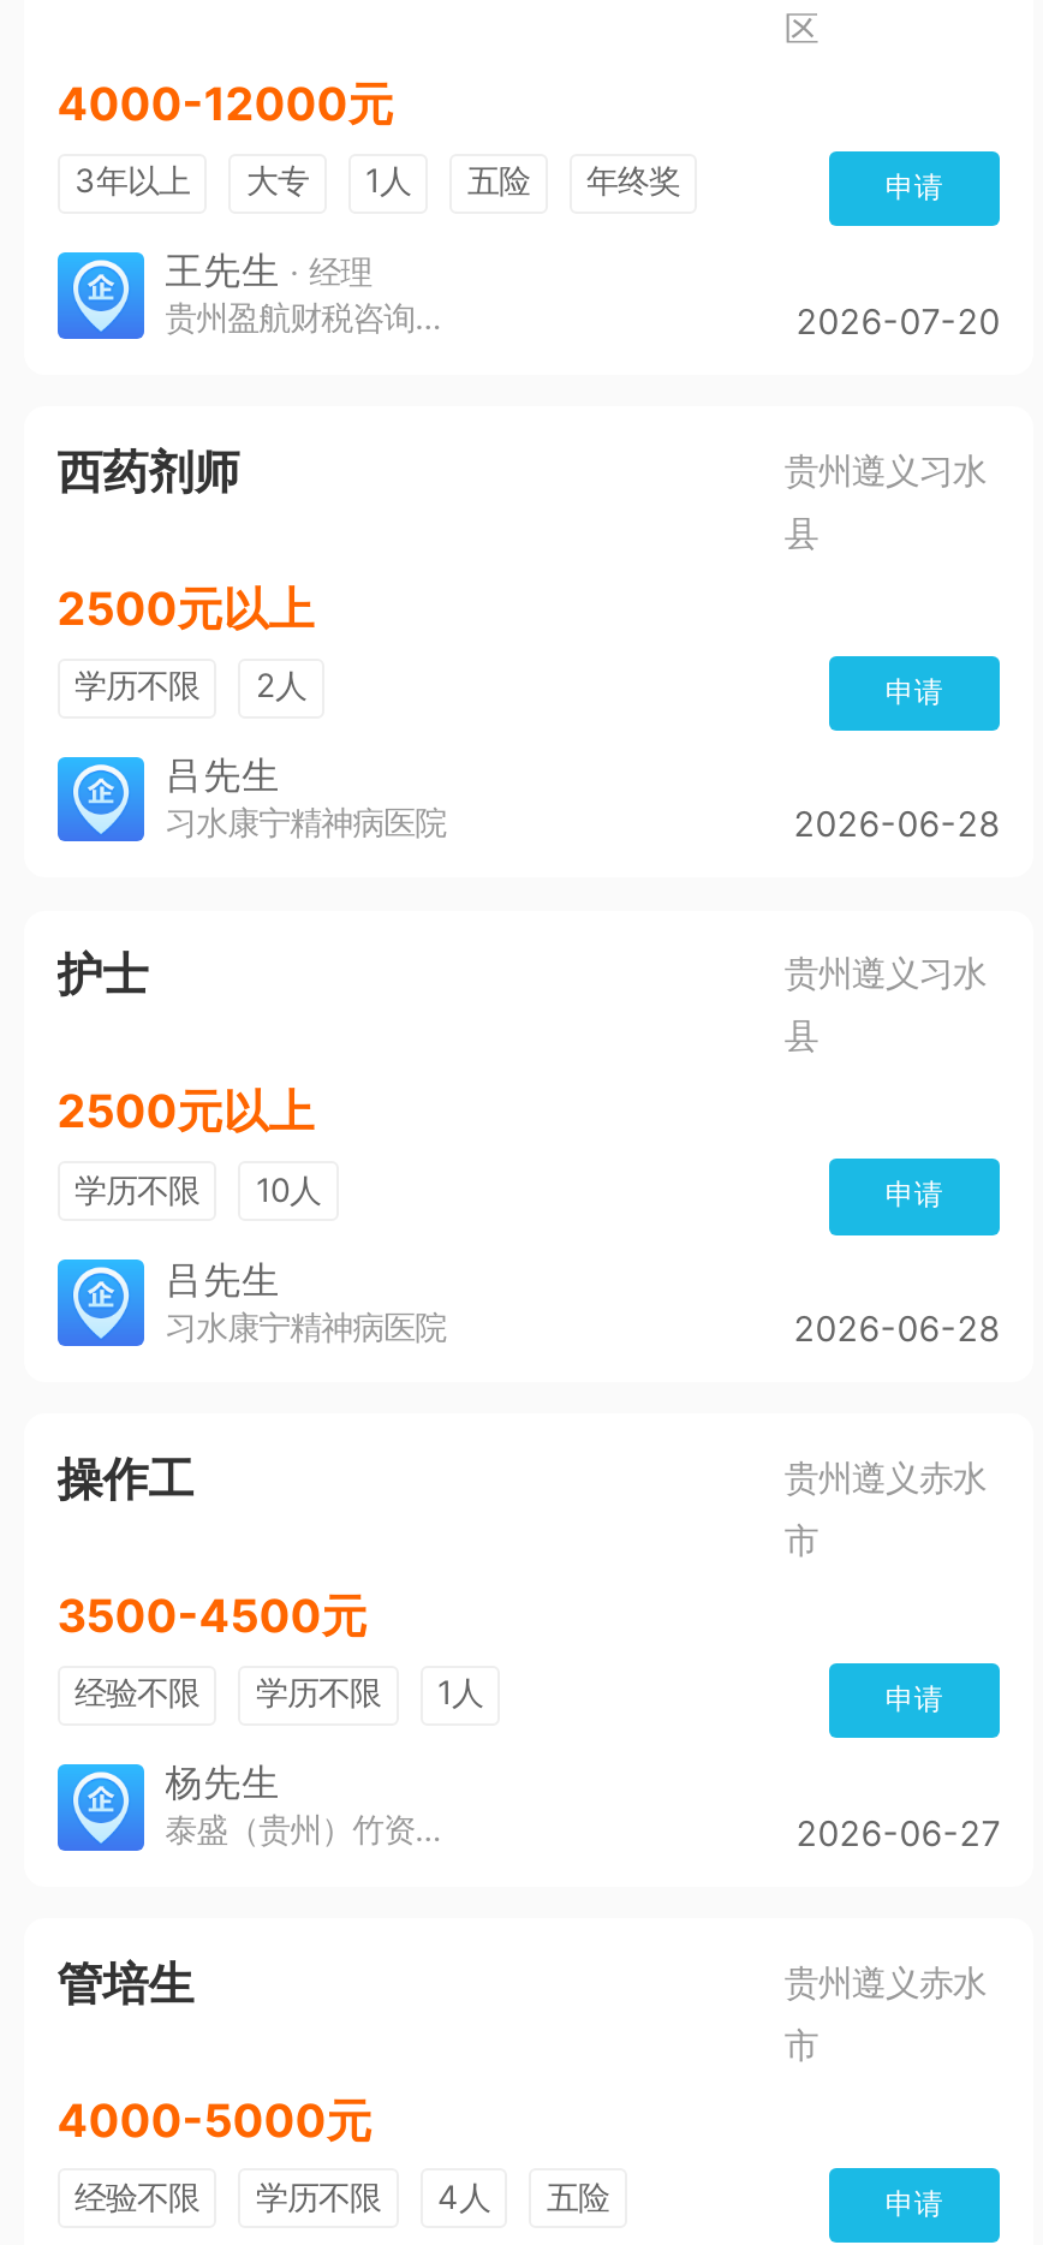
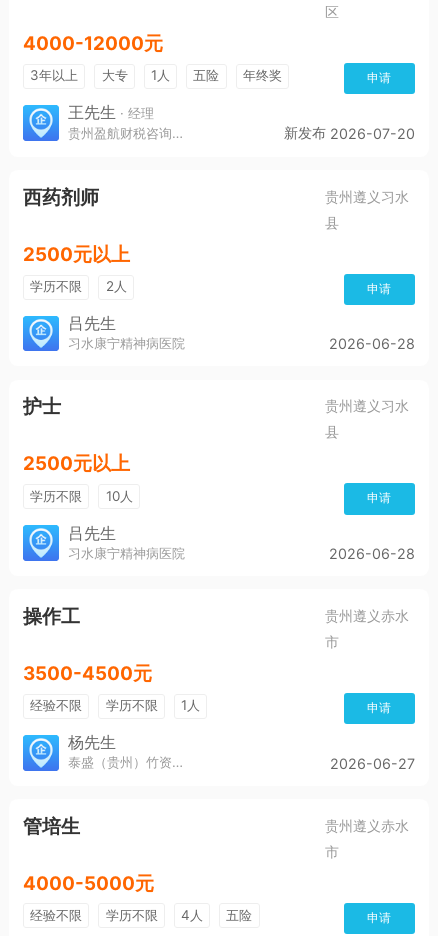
- 2026-07-20
+ 新发布 2026-07-20
